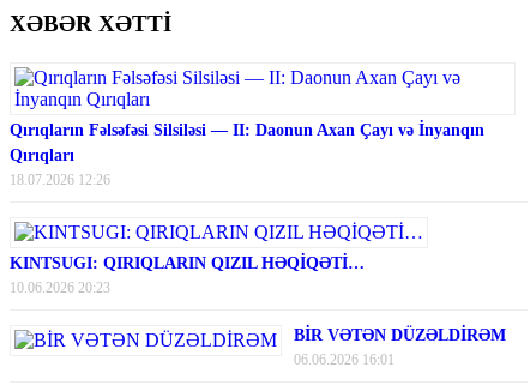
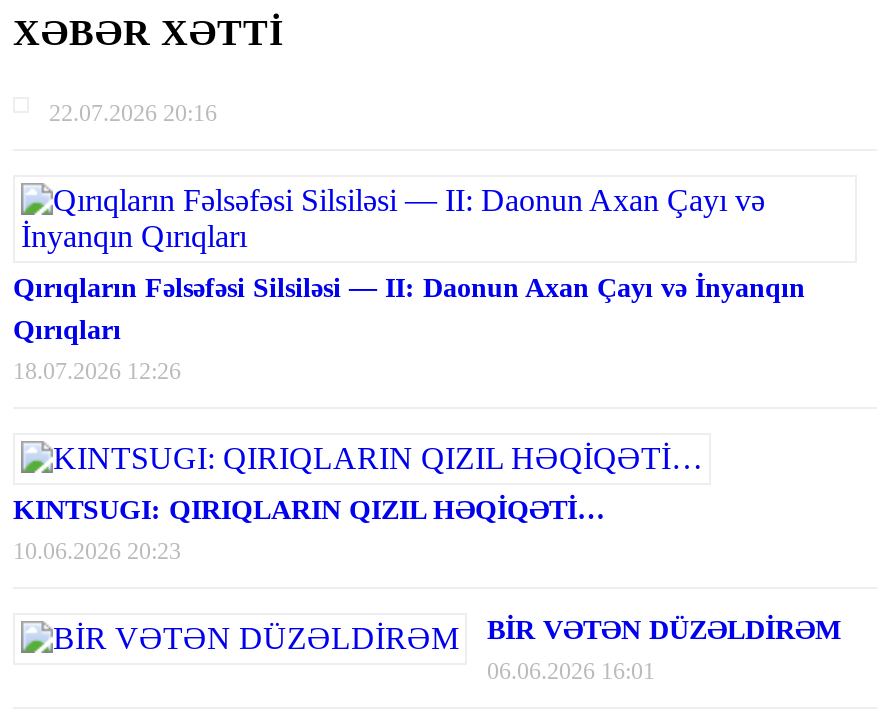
+ 22.07.2026 20:16
